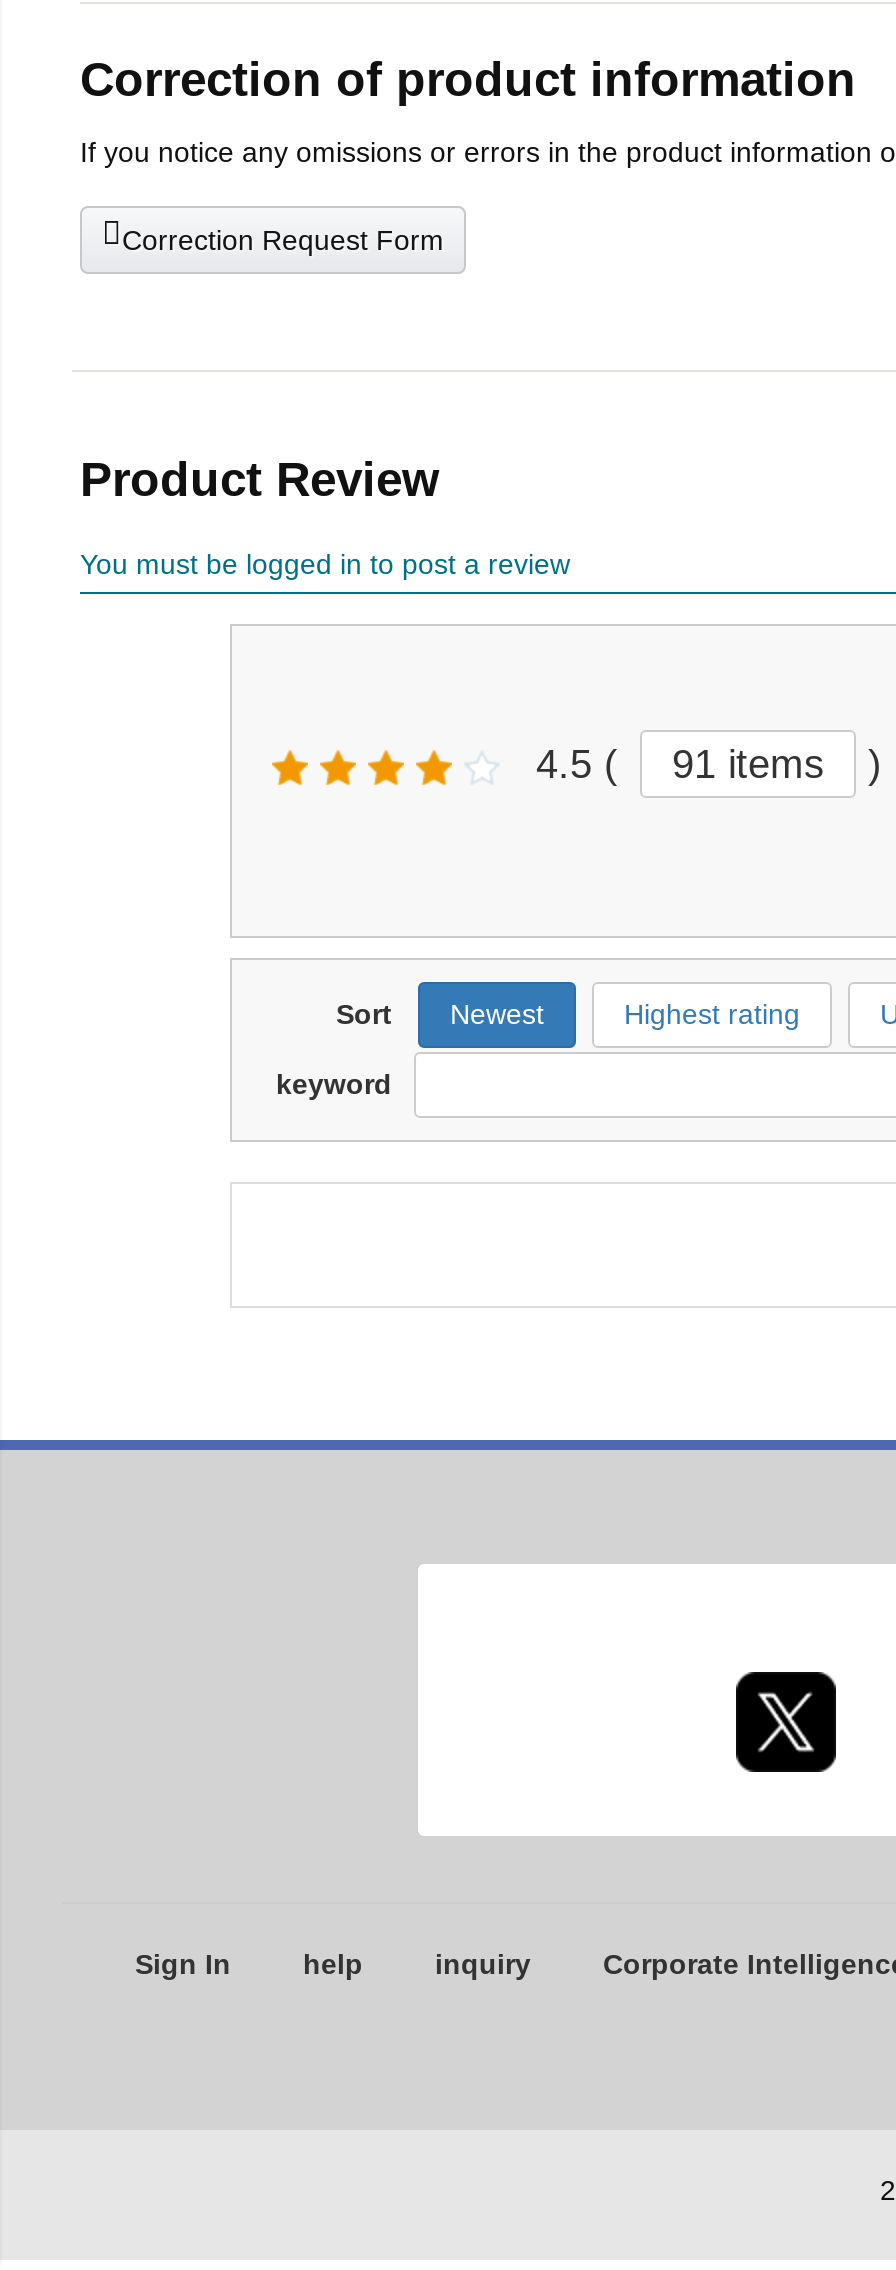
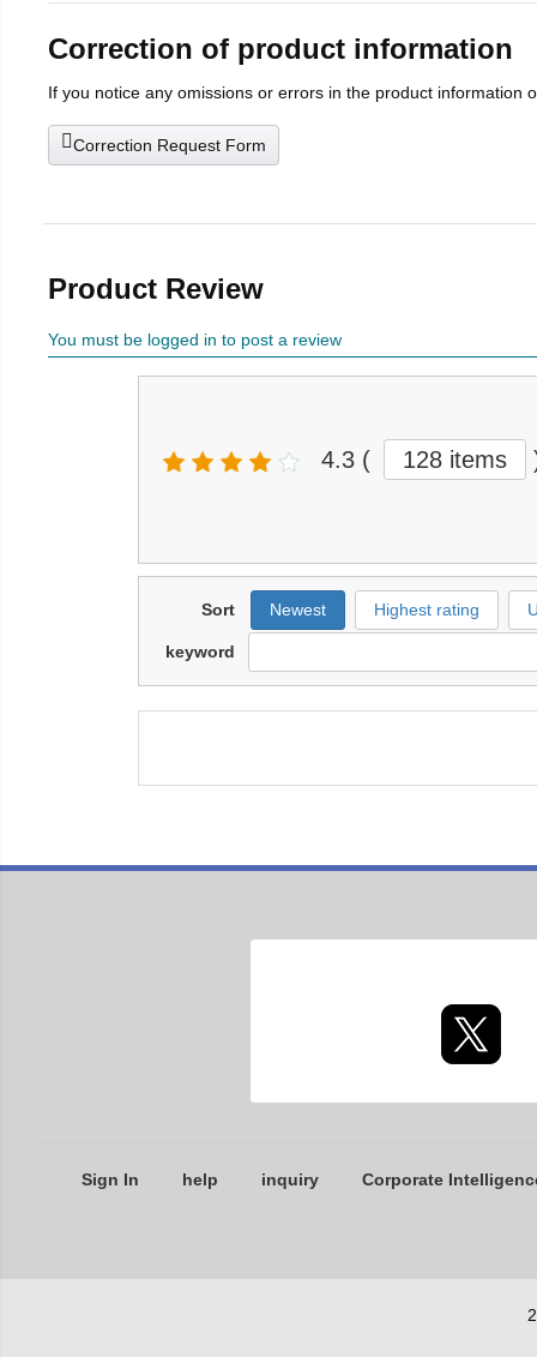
- 4.5 (
+ 4.3 (

- 91 items
+ 128 items
